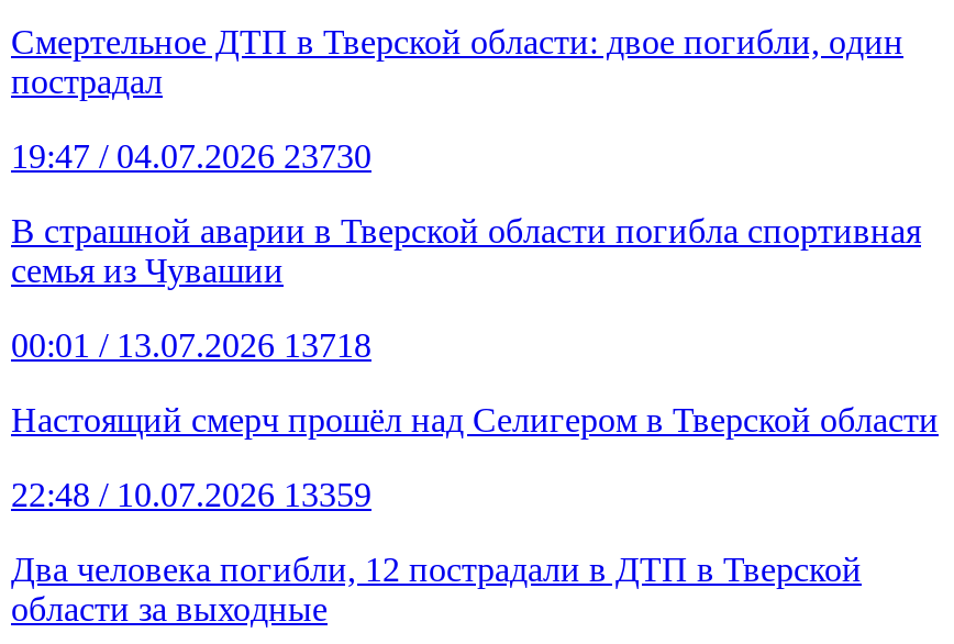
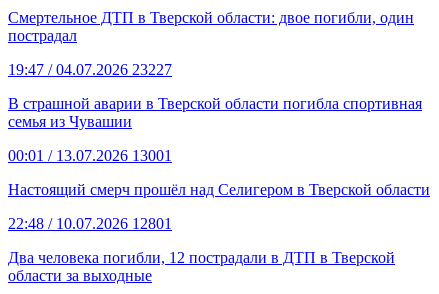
- 19:47 / 04.07.2026 23730
+ 19:47 / 04.07.2026 23227

- 00:01 / 13.07.2026 13718
+ 00:01 / 13.07.2026 13001

- 22:48 / 10.07.2026 13359
+ 22:48 / 10.07.2026 12801
